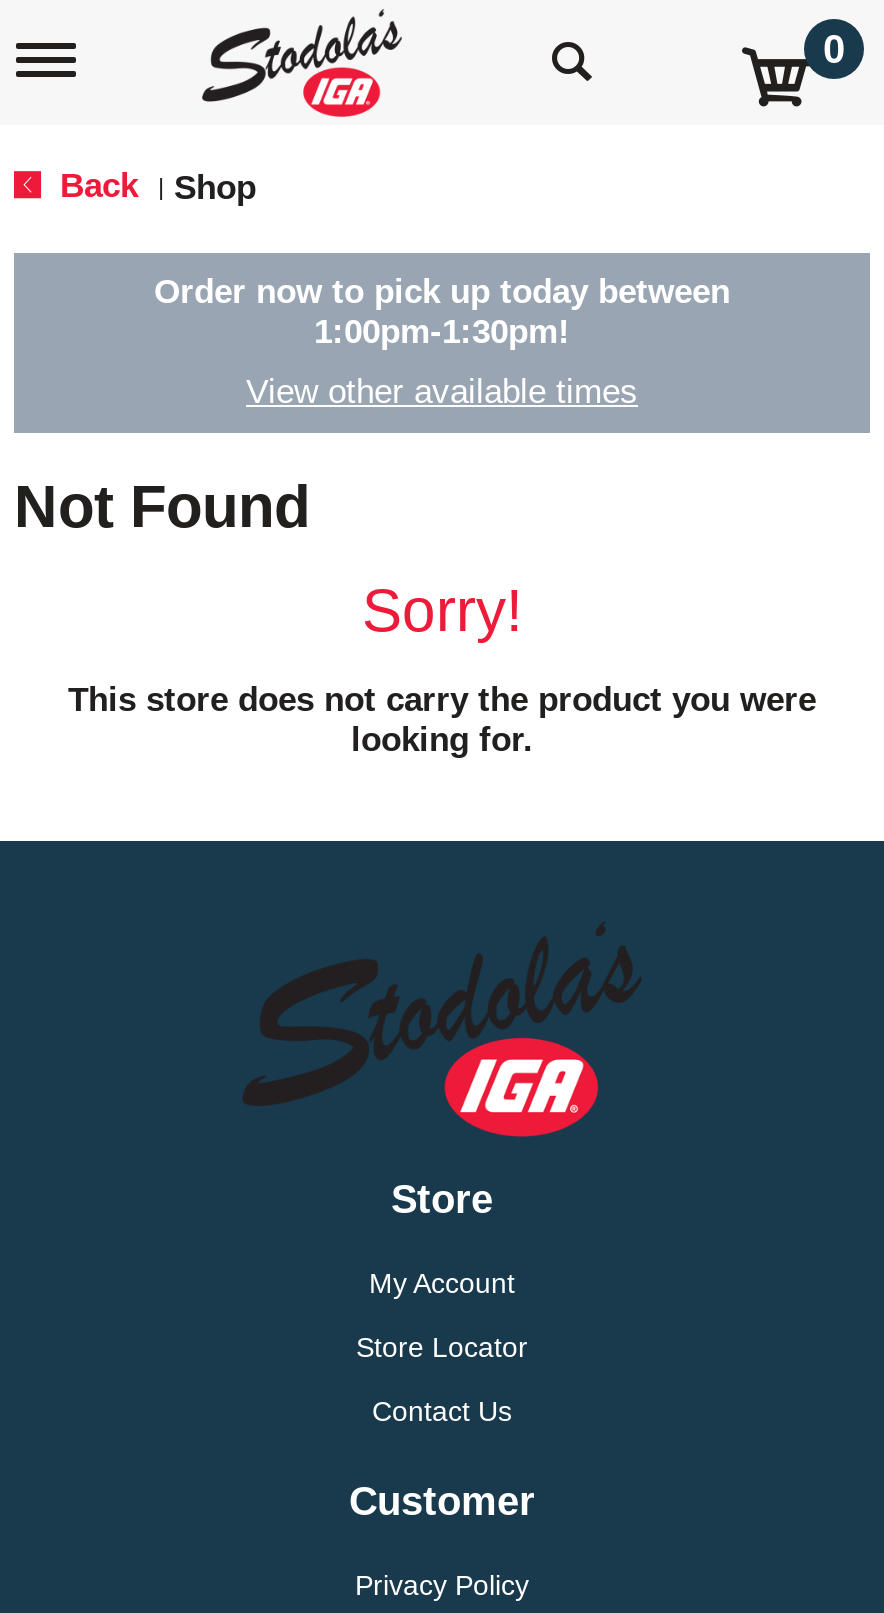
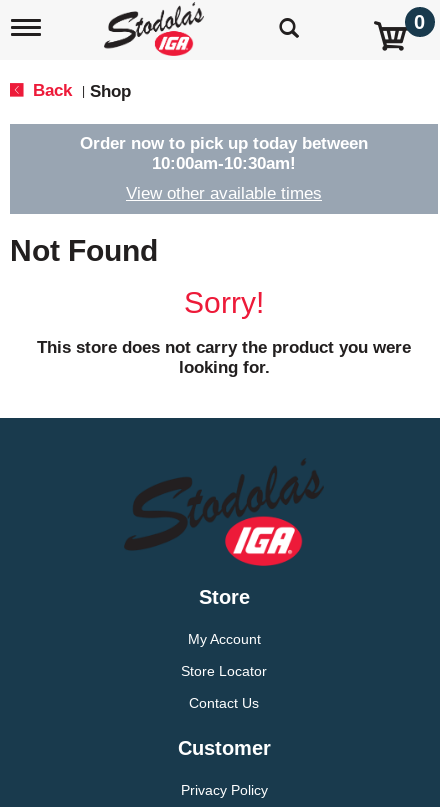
- 1:00pm-1:30pm!
+ 10:00am-10:30am!
